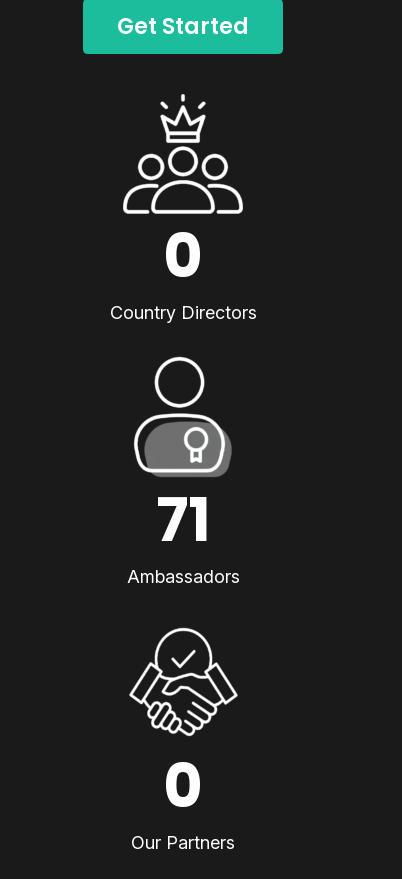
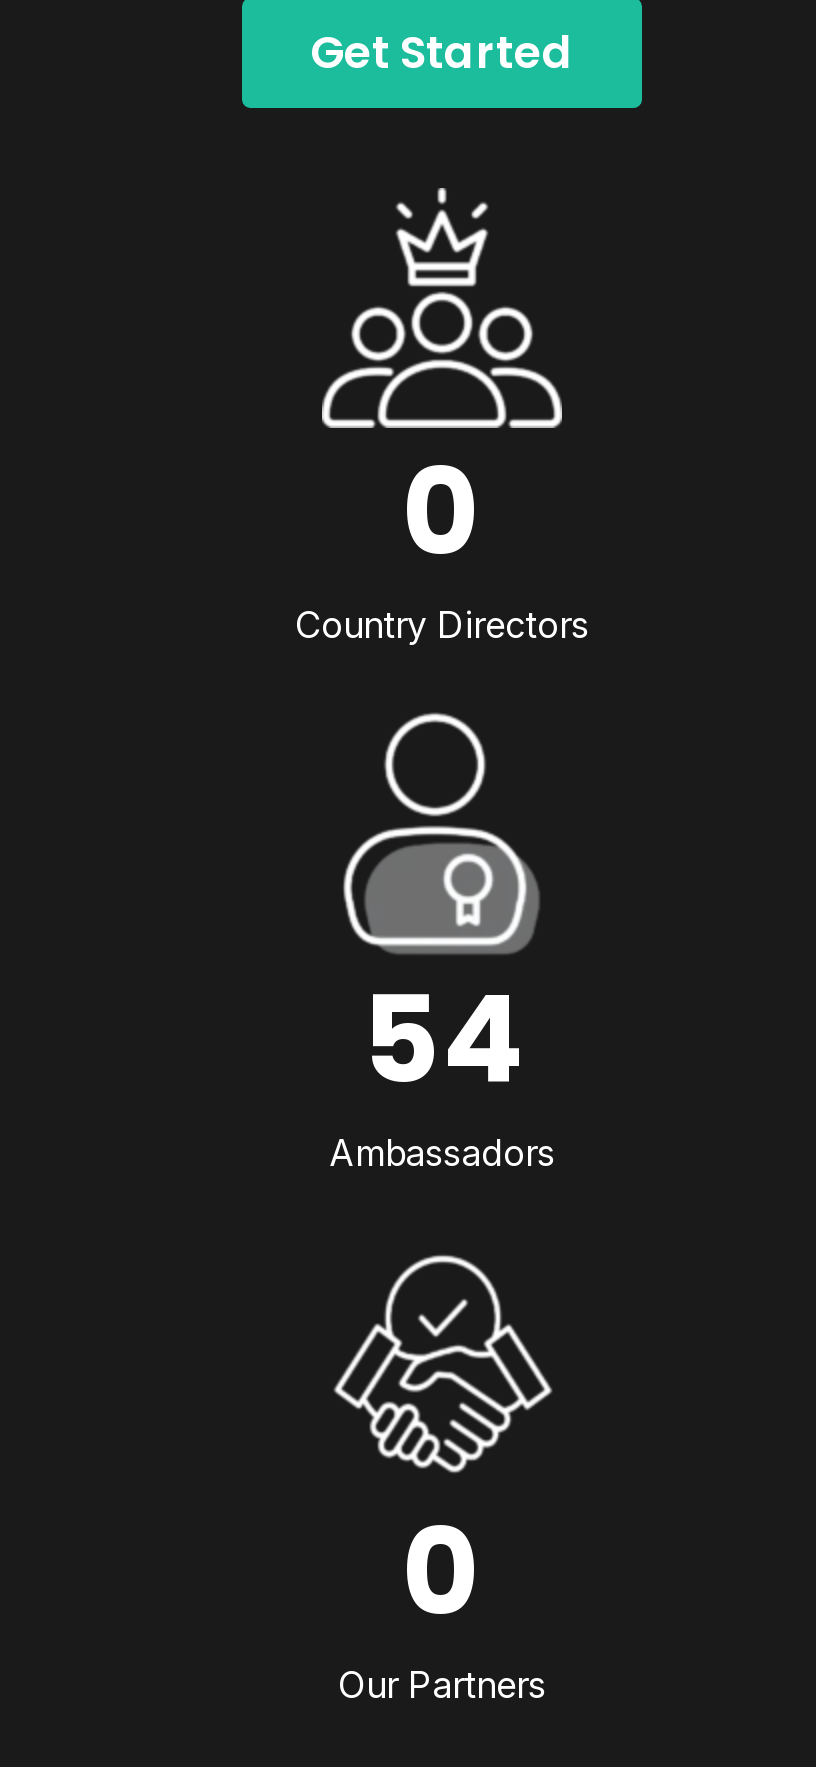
- 71
+ 54
